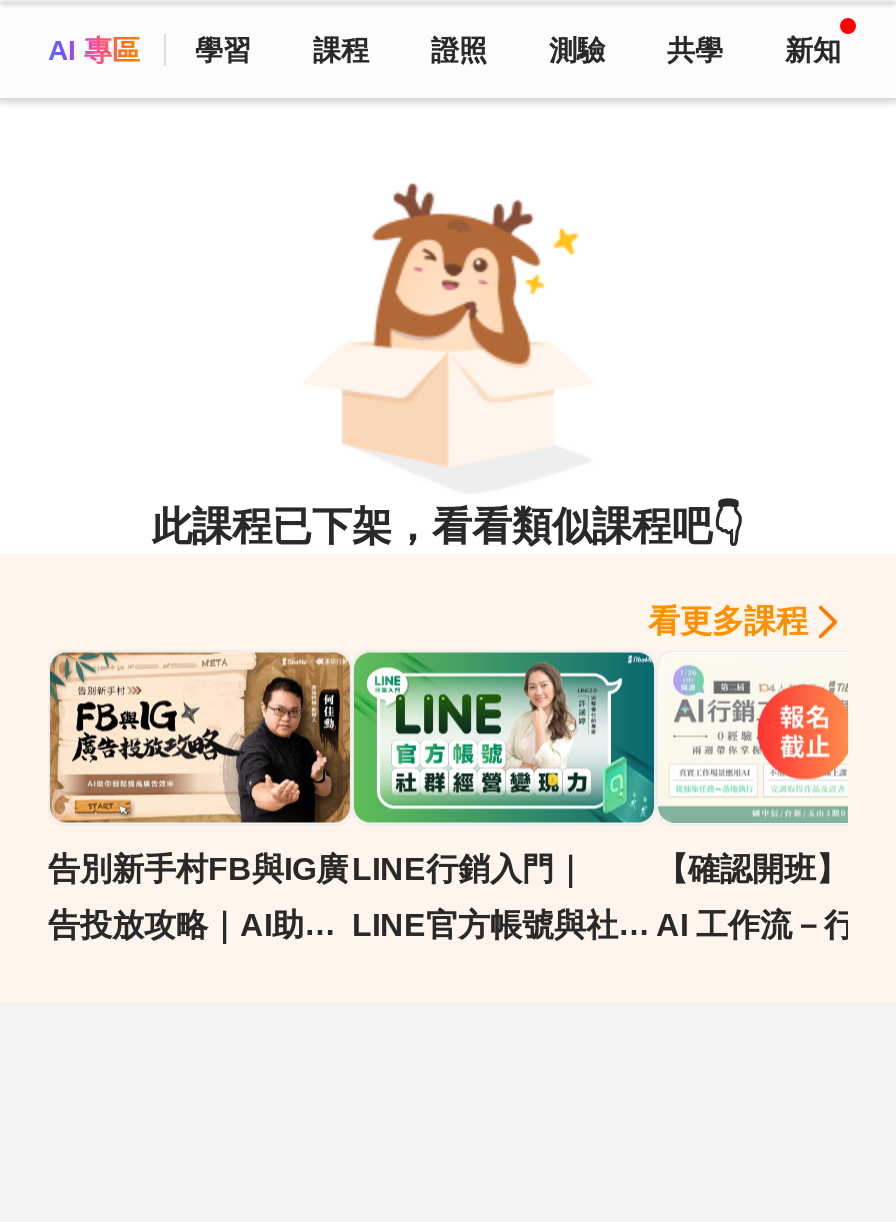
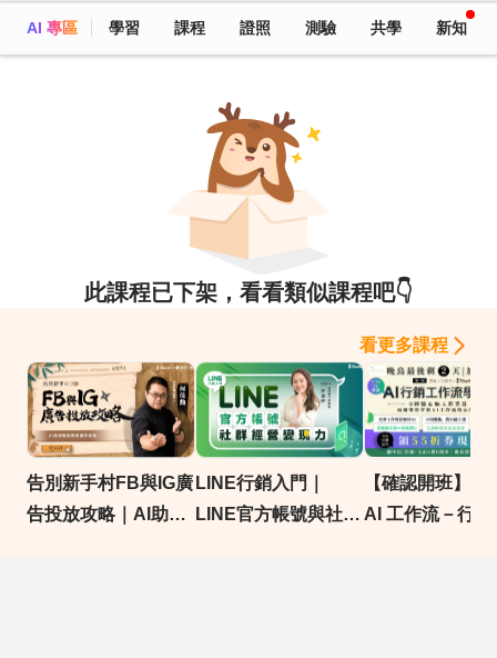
- [image]
+ [image]
